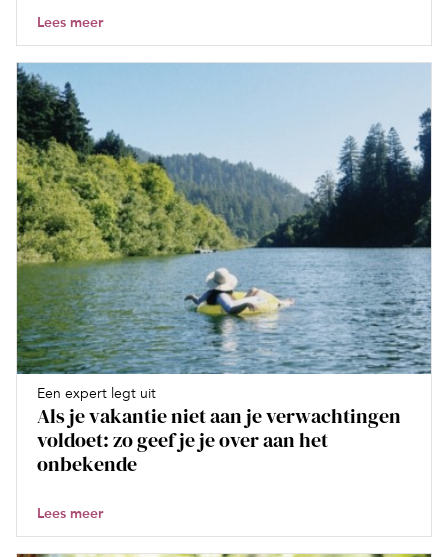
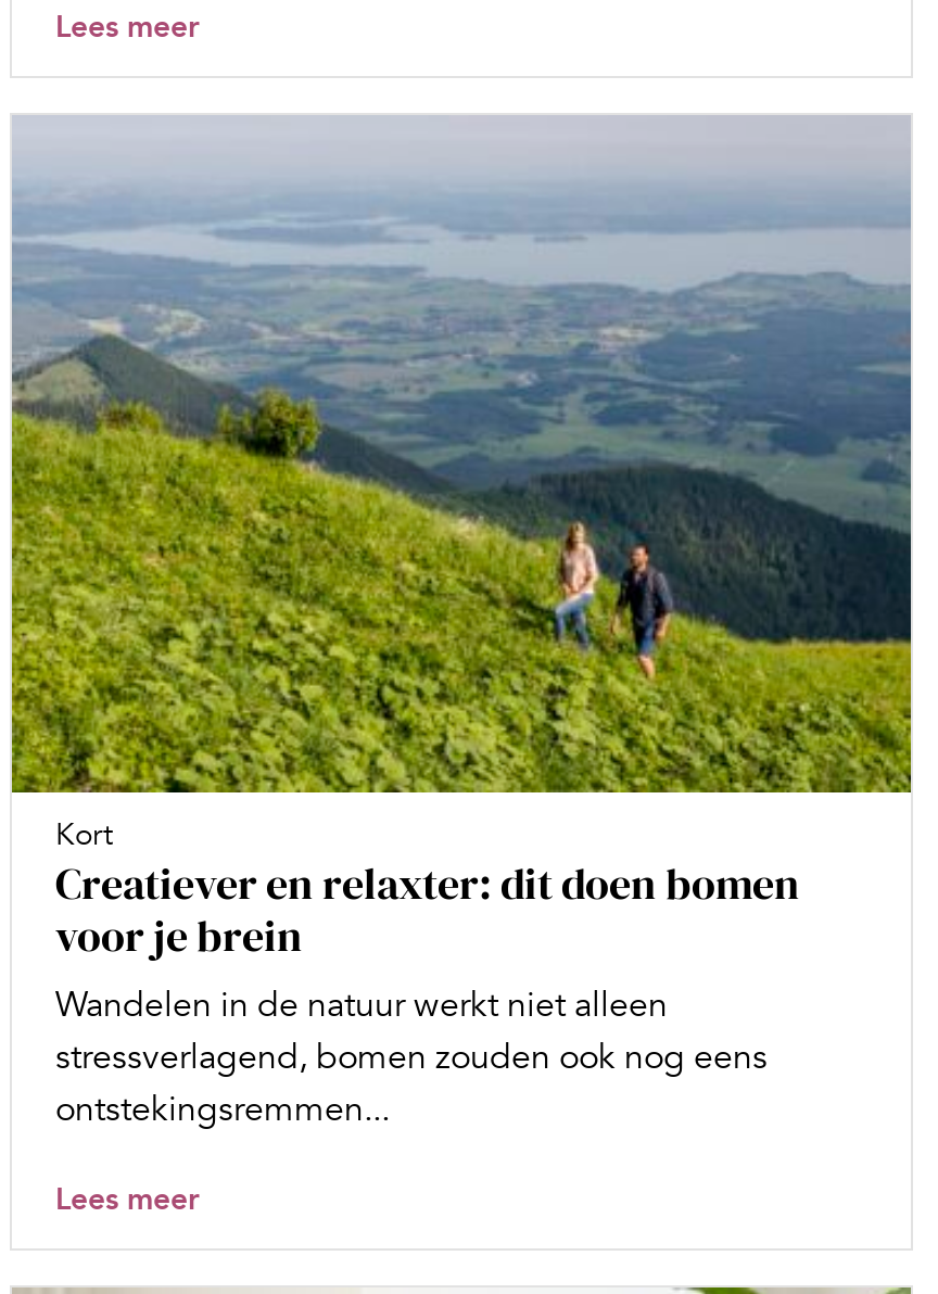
- [image]
- Een expert legt uit
- Als je vakantie niet aan je verwachtingen
- voldoet: zo geef je je over aan het
- onbekende
+ [image]
+ Kort
+ Creatiever en relaxter: dit doen bomen
+ voor je brein
+ Wandelen in de natuur werkt niet alleen
+ stressverlagend, bomen zouden ook nog eens
+ ontstekingsremmen...
